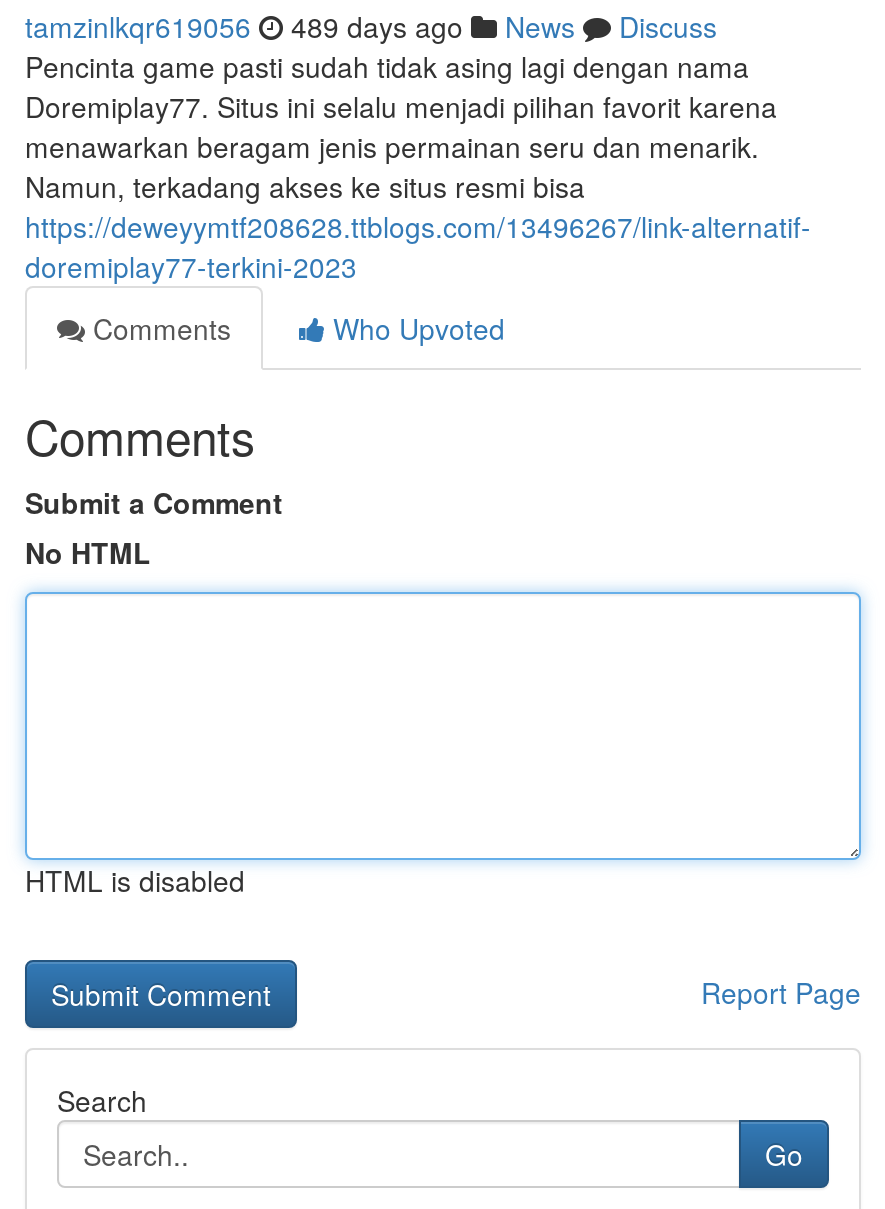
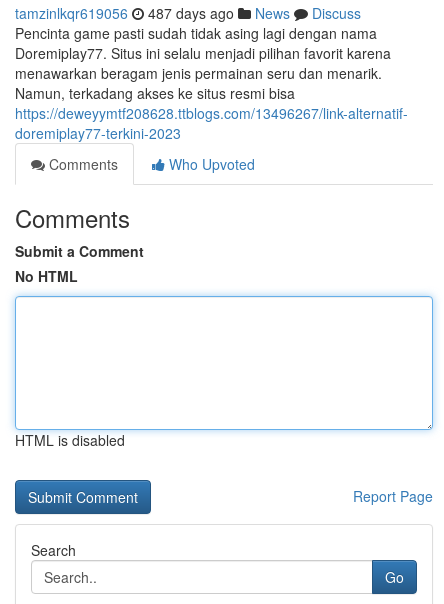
- tamzinlkqr619056 489 days ago News Discuss
+ tamzinlkqr619056 487 days ago News Discuss
